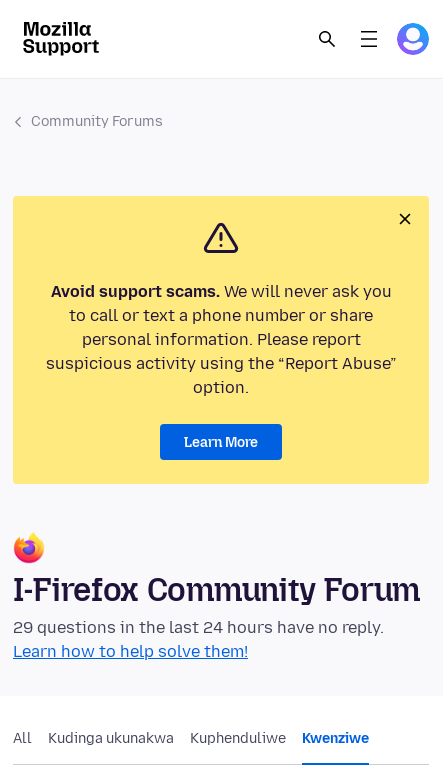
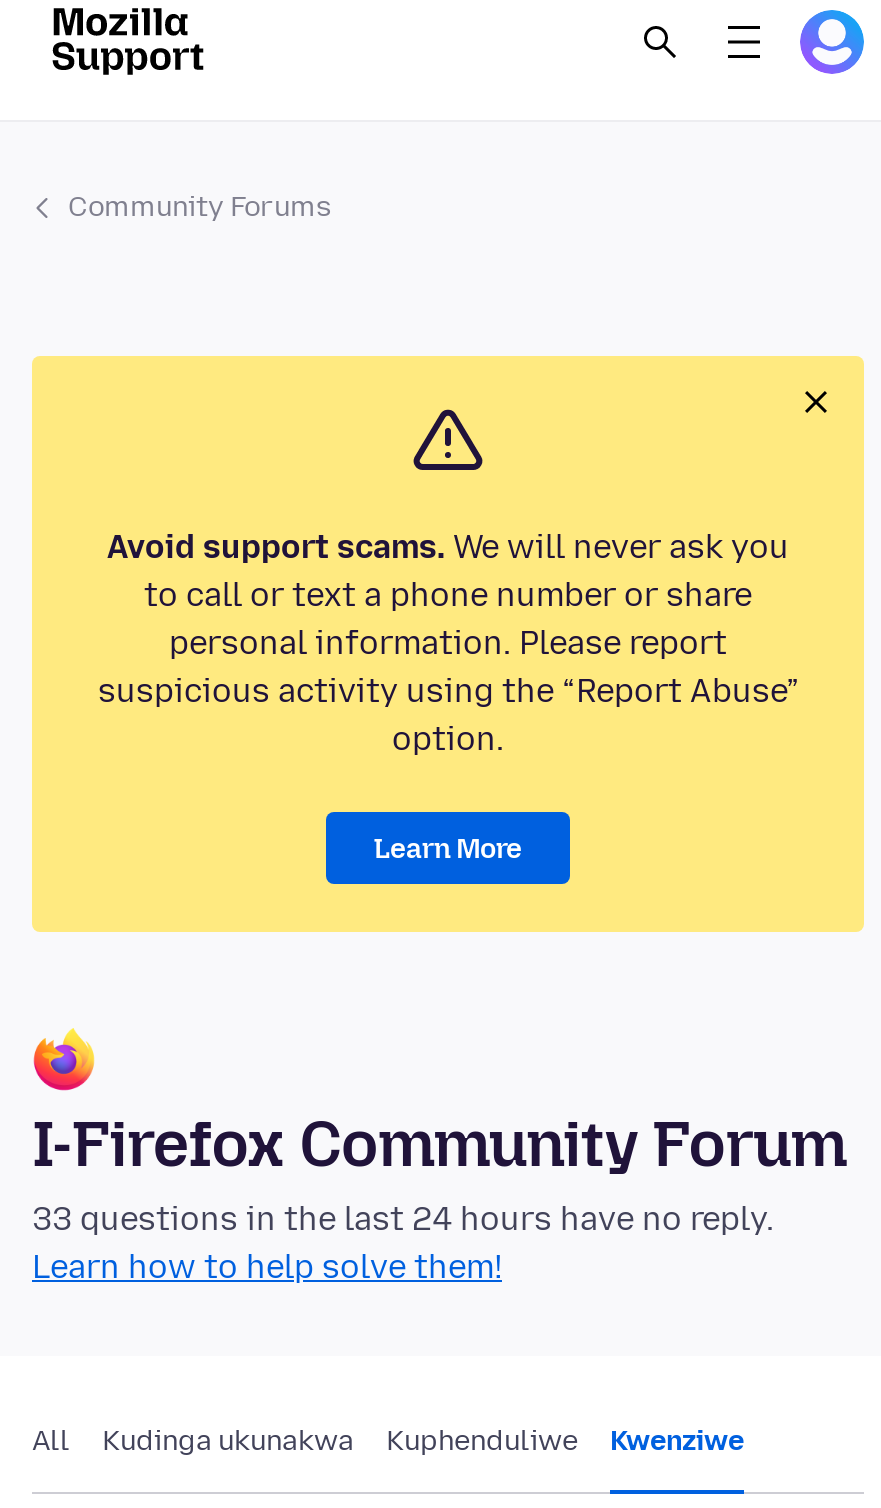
- 29 questions in the last 24 hours have no reply.
+ 33 questions in the last 24 hours have no reply.
